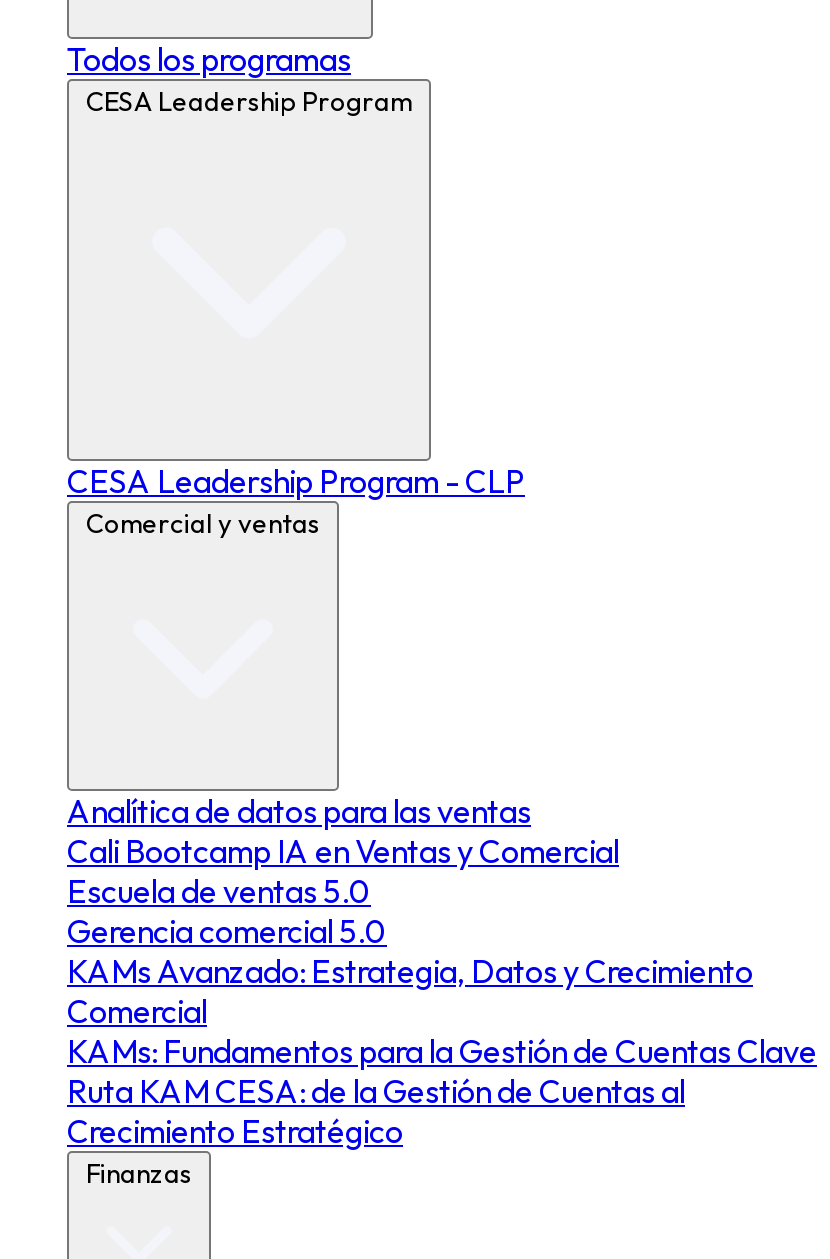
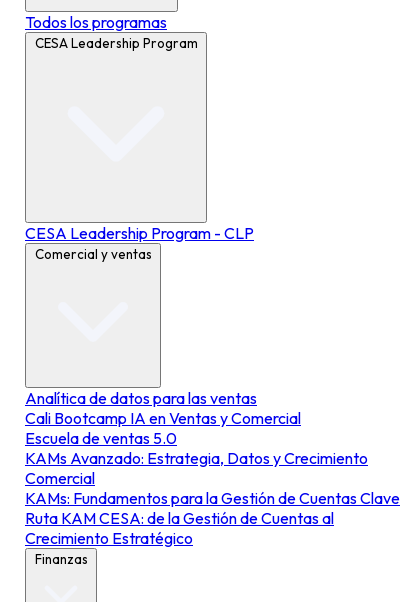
- Gerencia comercial 5.0
